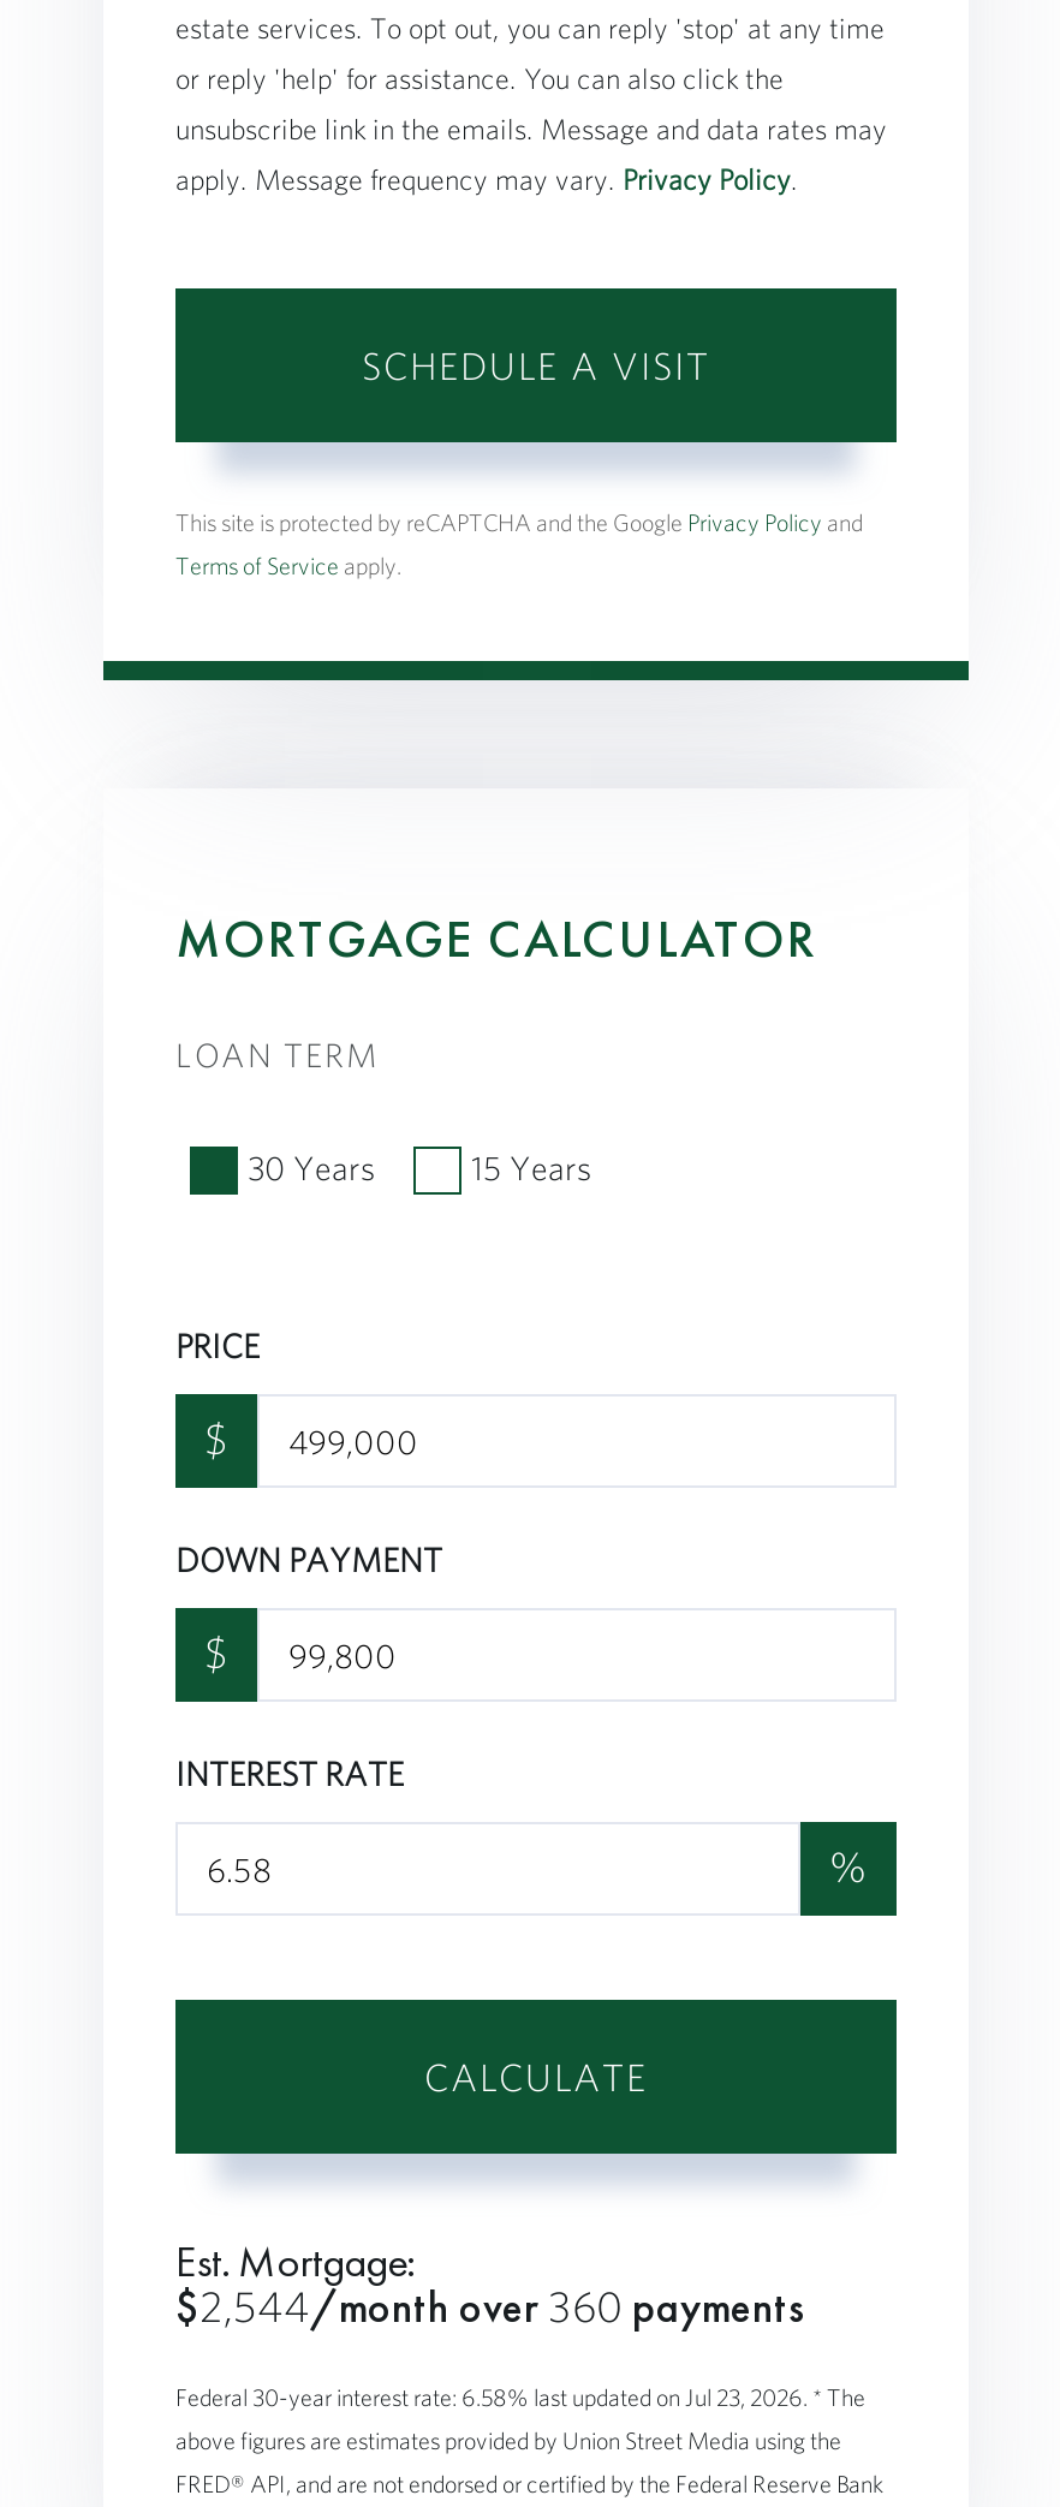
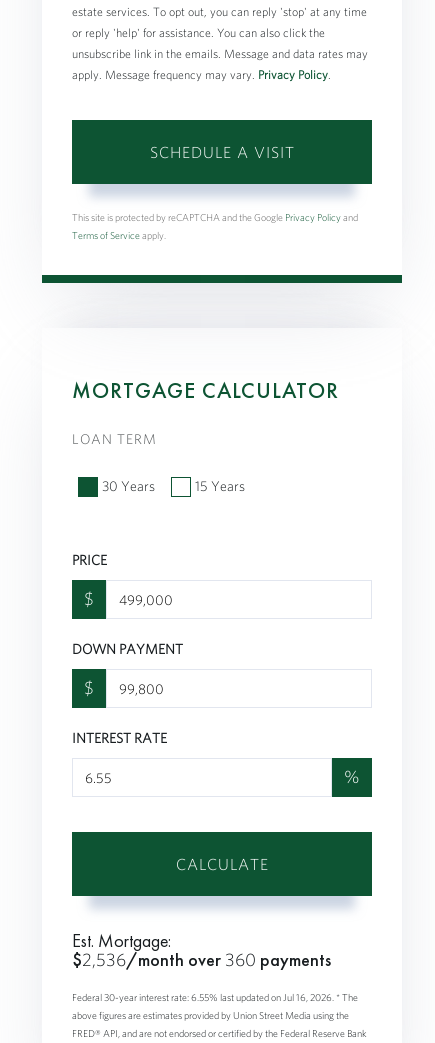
- $2,544/month over 360 payments
+ $2,536/month over 360 payments

- Federal 30-year interest rate: 6.58% last updated on Jul 23, 2026. * The
+ Federal 30-year interest rate: 6.55% last updated on Jul 16, 2026. * The
